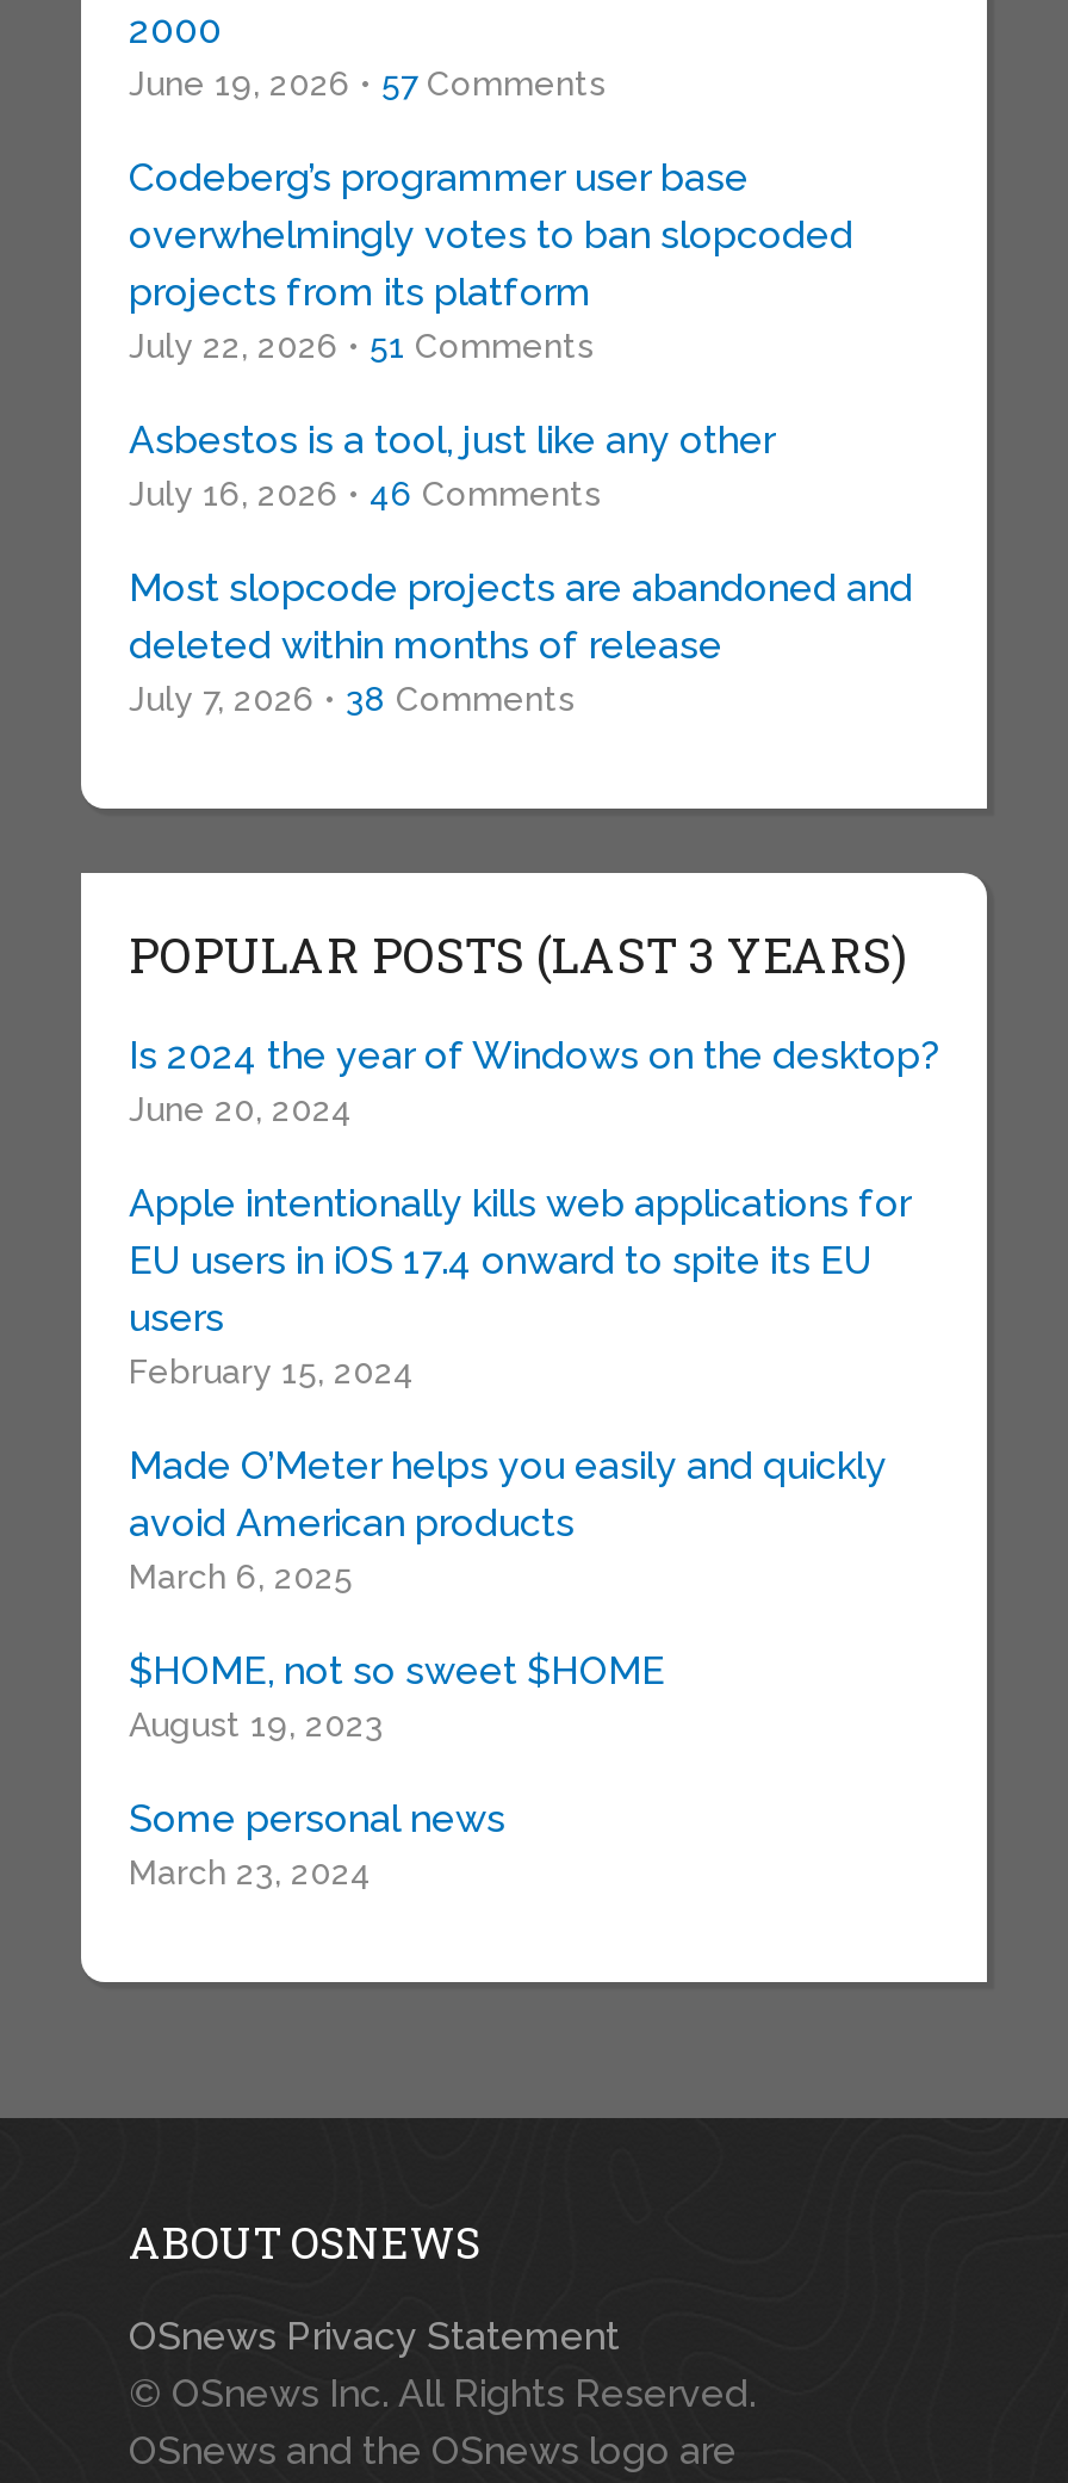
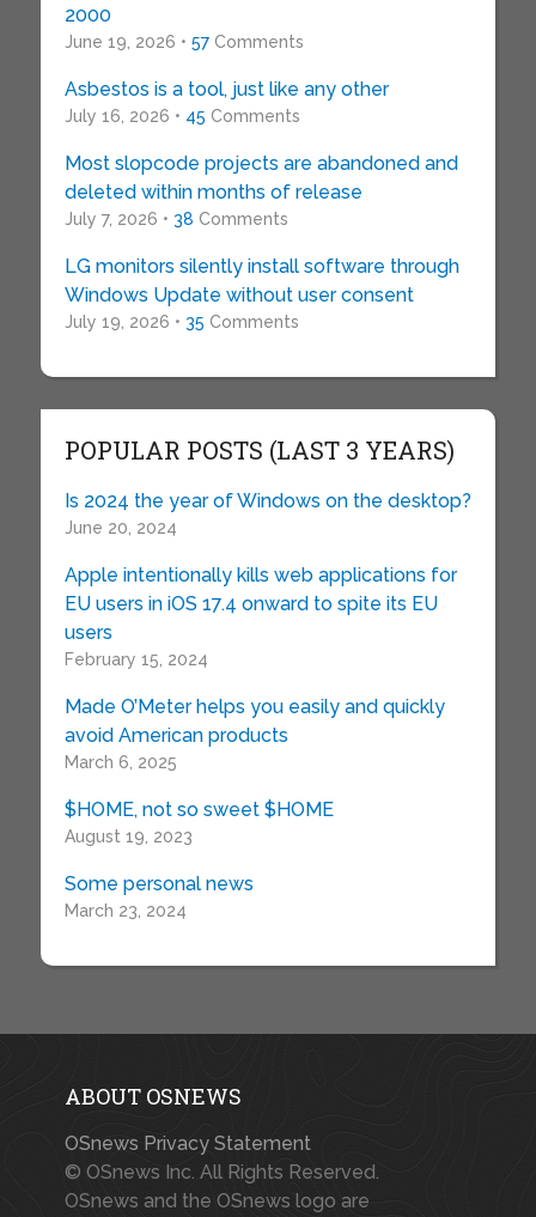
- Codeberg’s programmer user base
- overwhelmingly votes to ban slopcoded
- projects from its platform
- July 22, 2026 • 51 Comments

moved up: Asbestos is a tool, just like any other

- July 16, 2026 • 46 Comments
+ July 16, 2026 • 45 Comments

moved up: Most slopcode projects are abandoned and | deleted within months of release | July 7, 2026 • 38 Comments

+ LG monitors silently install software through
+ Windows Update without user consent
+ July 19, 2026 • 35 Comments
